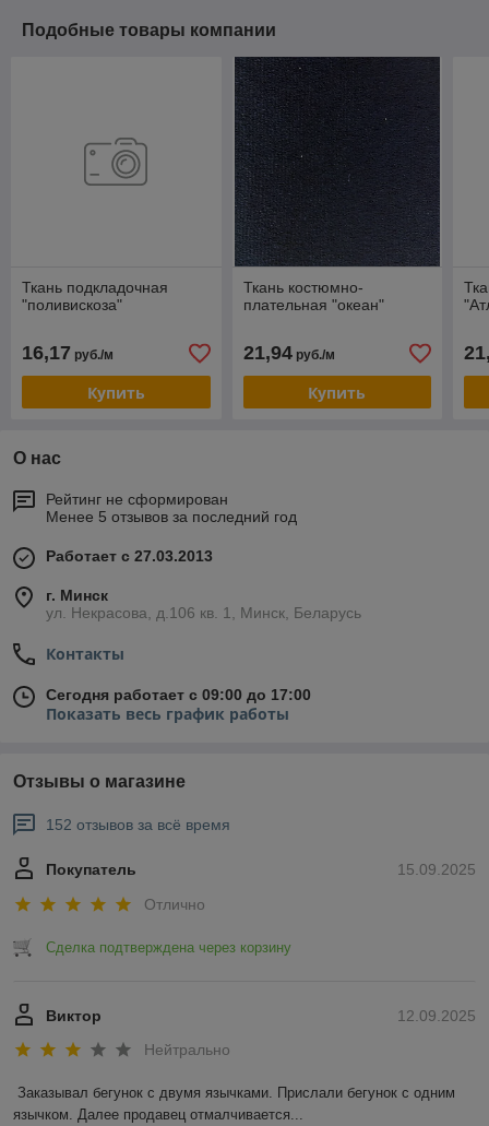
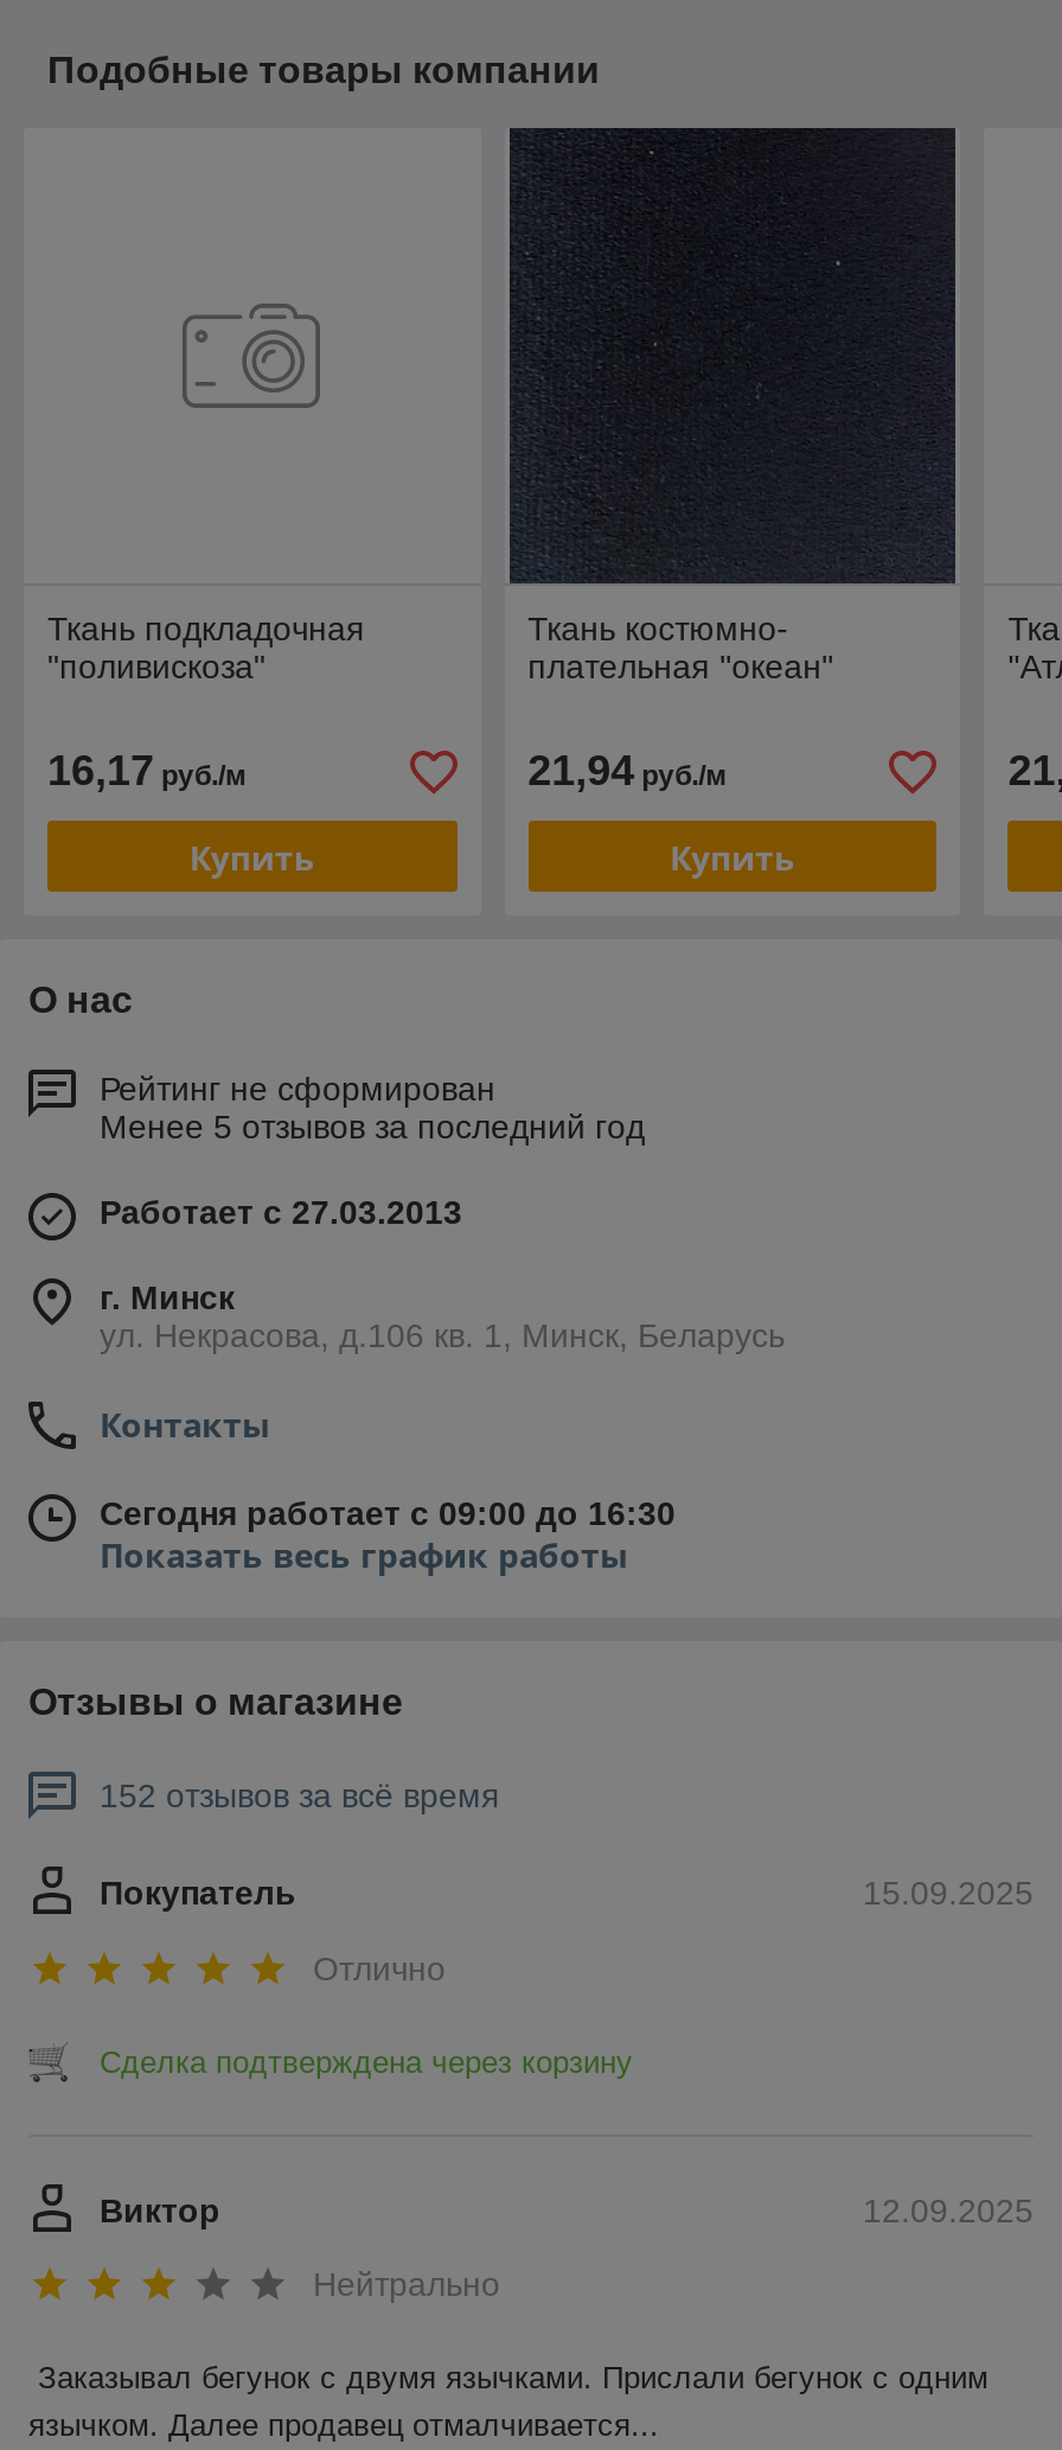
- Сегодня работает с 09:00 до 17:00
+ Сегодня работает с 09:00 до 16:30
